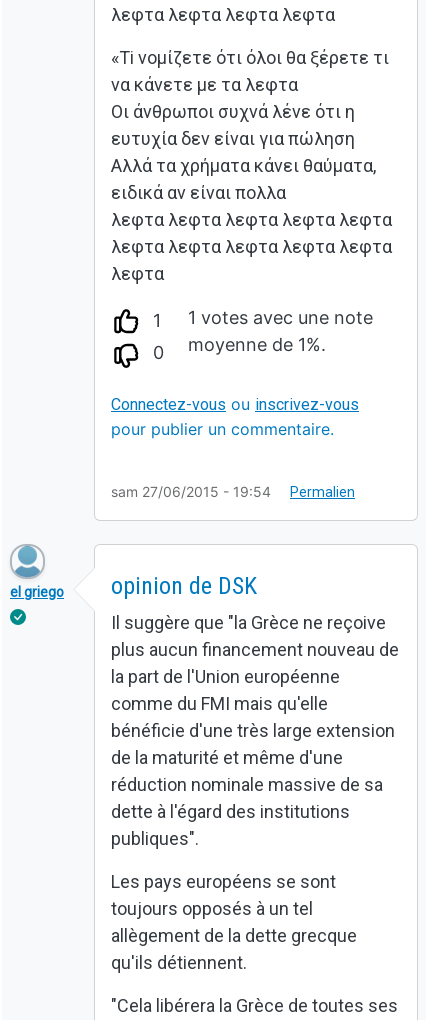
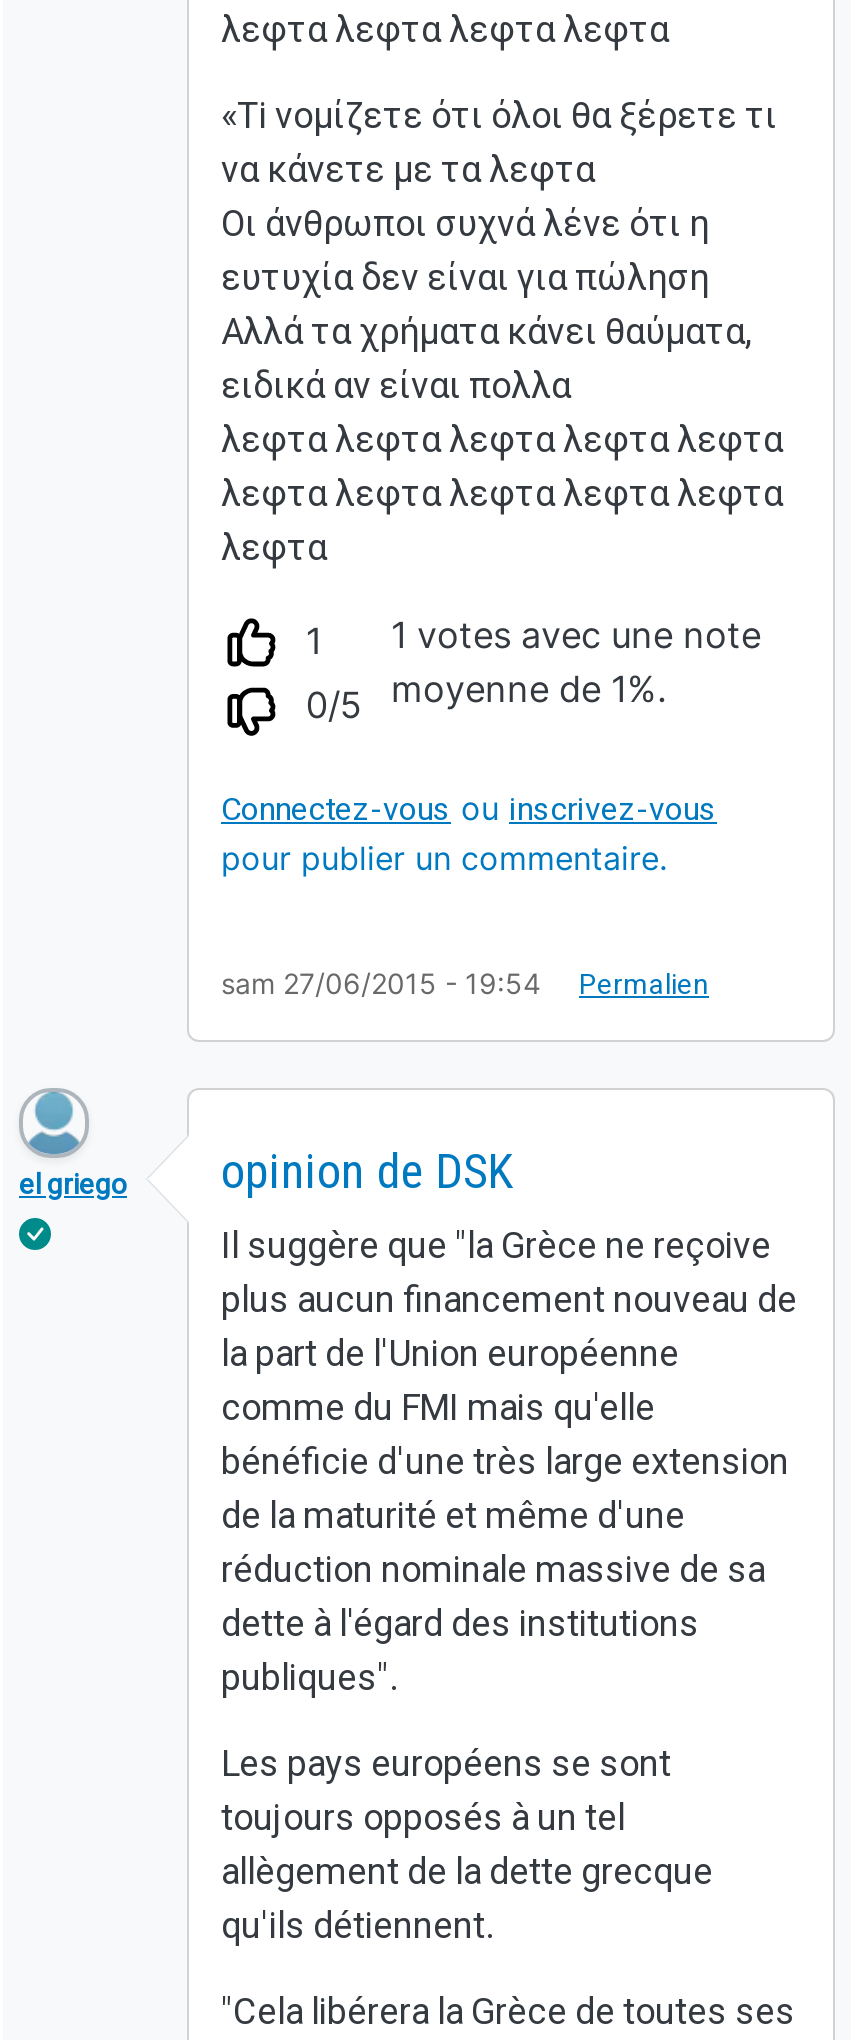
- 0 moyenne de 1%.
+ 0/5 moyenne de 1%.
